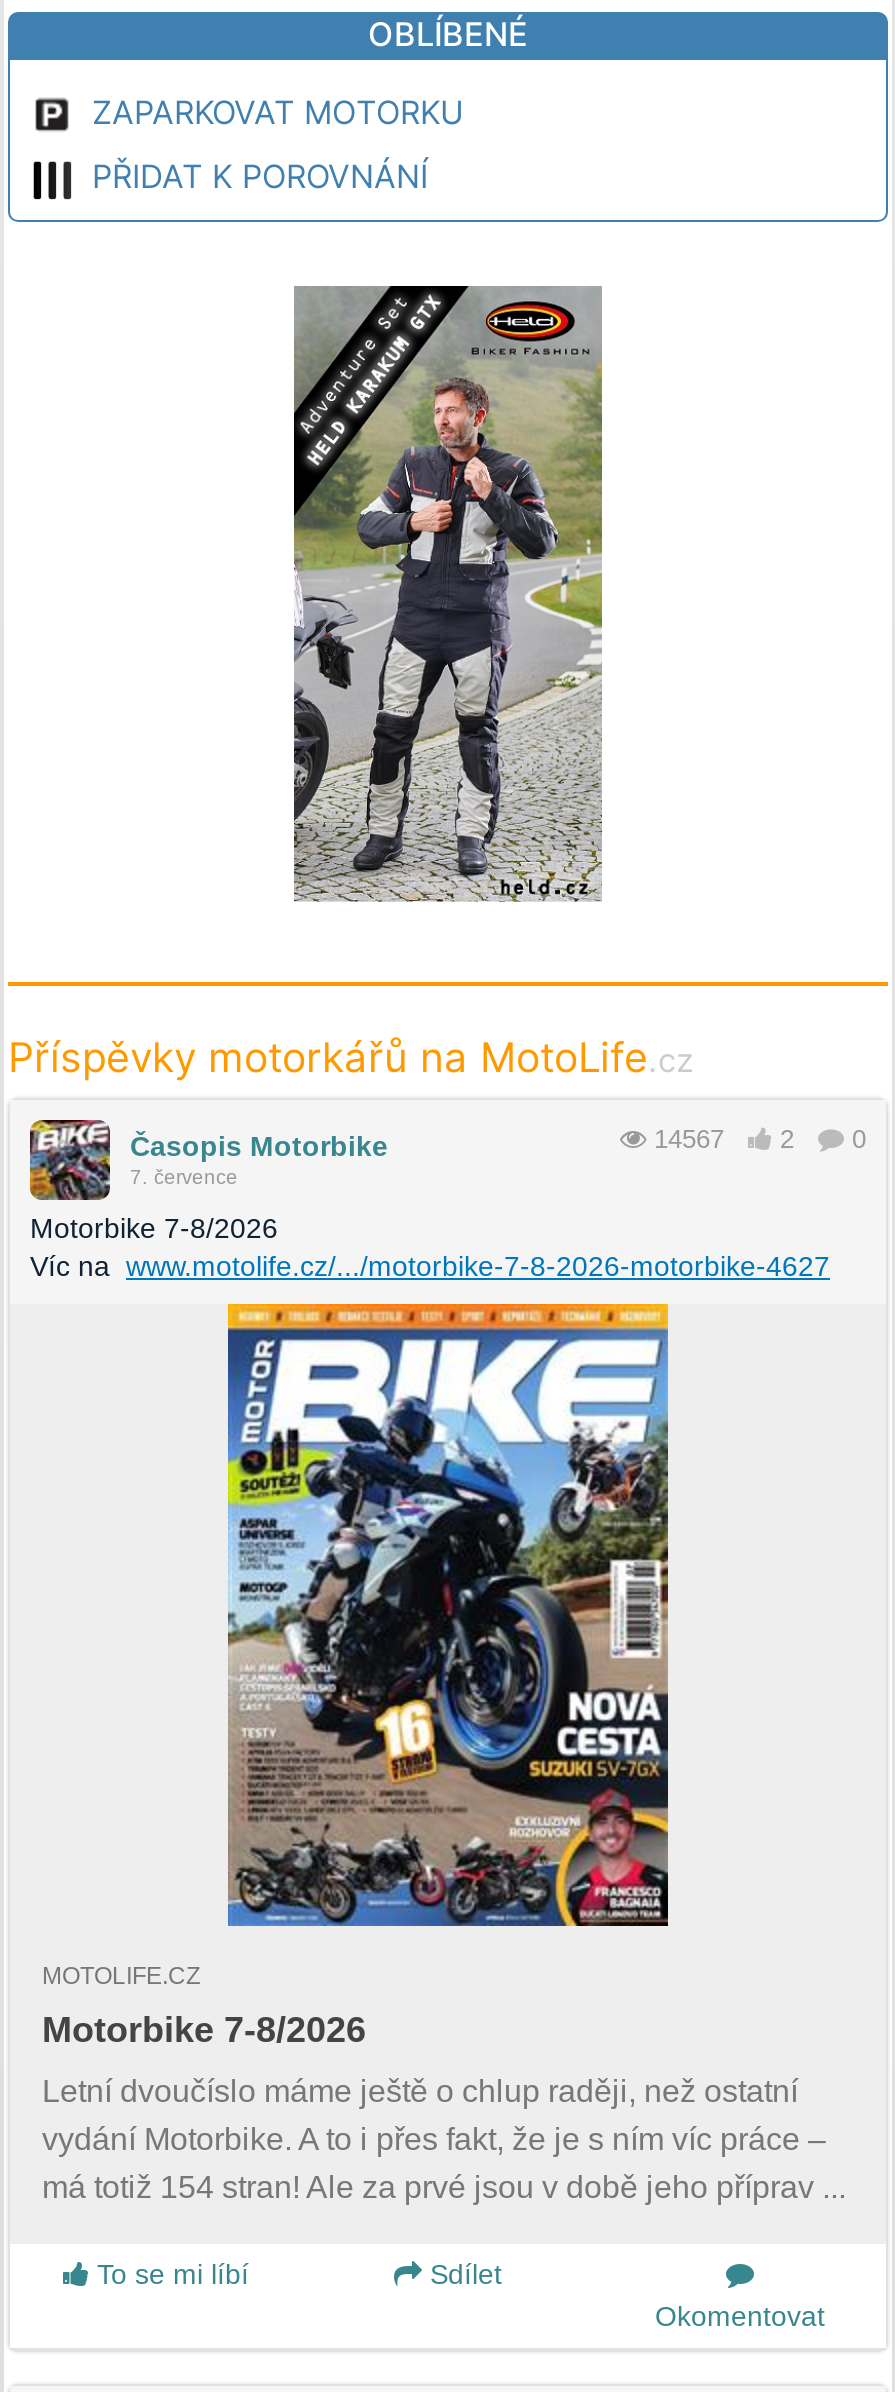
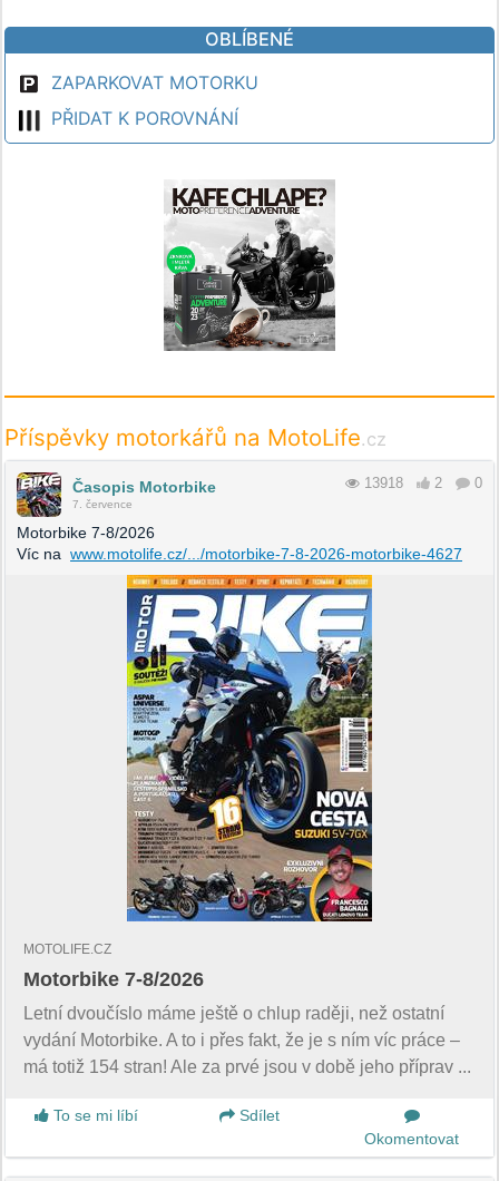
- [image]
+ [image]

- 14567 2 0
+ 13918 2 0
